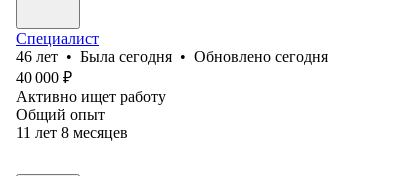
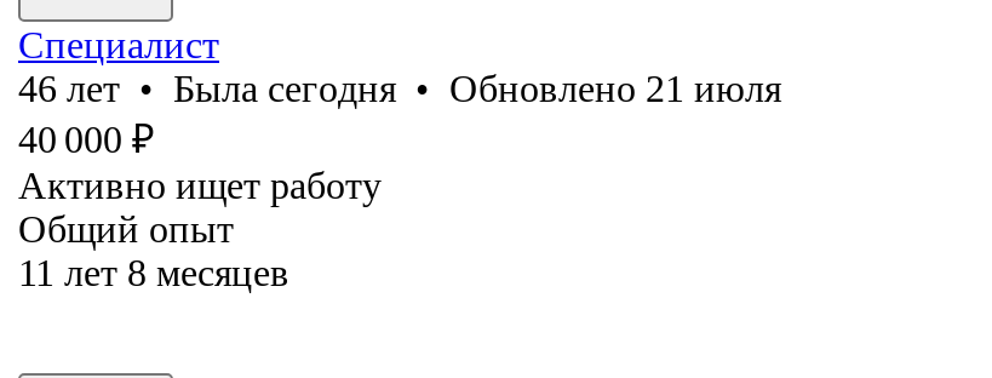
- 46 лет • Была сегодня • Обновлено сегодня
+ 46 лет • Была сегодня • Обновлено 21 июля
